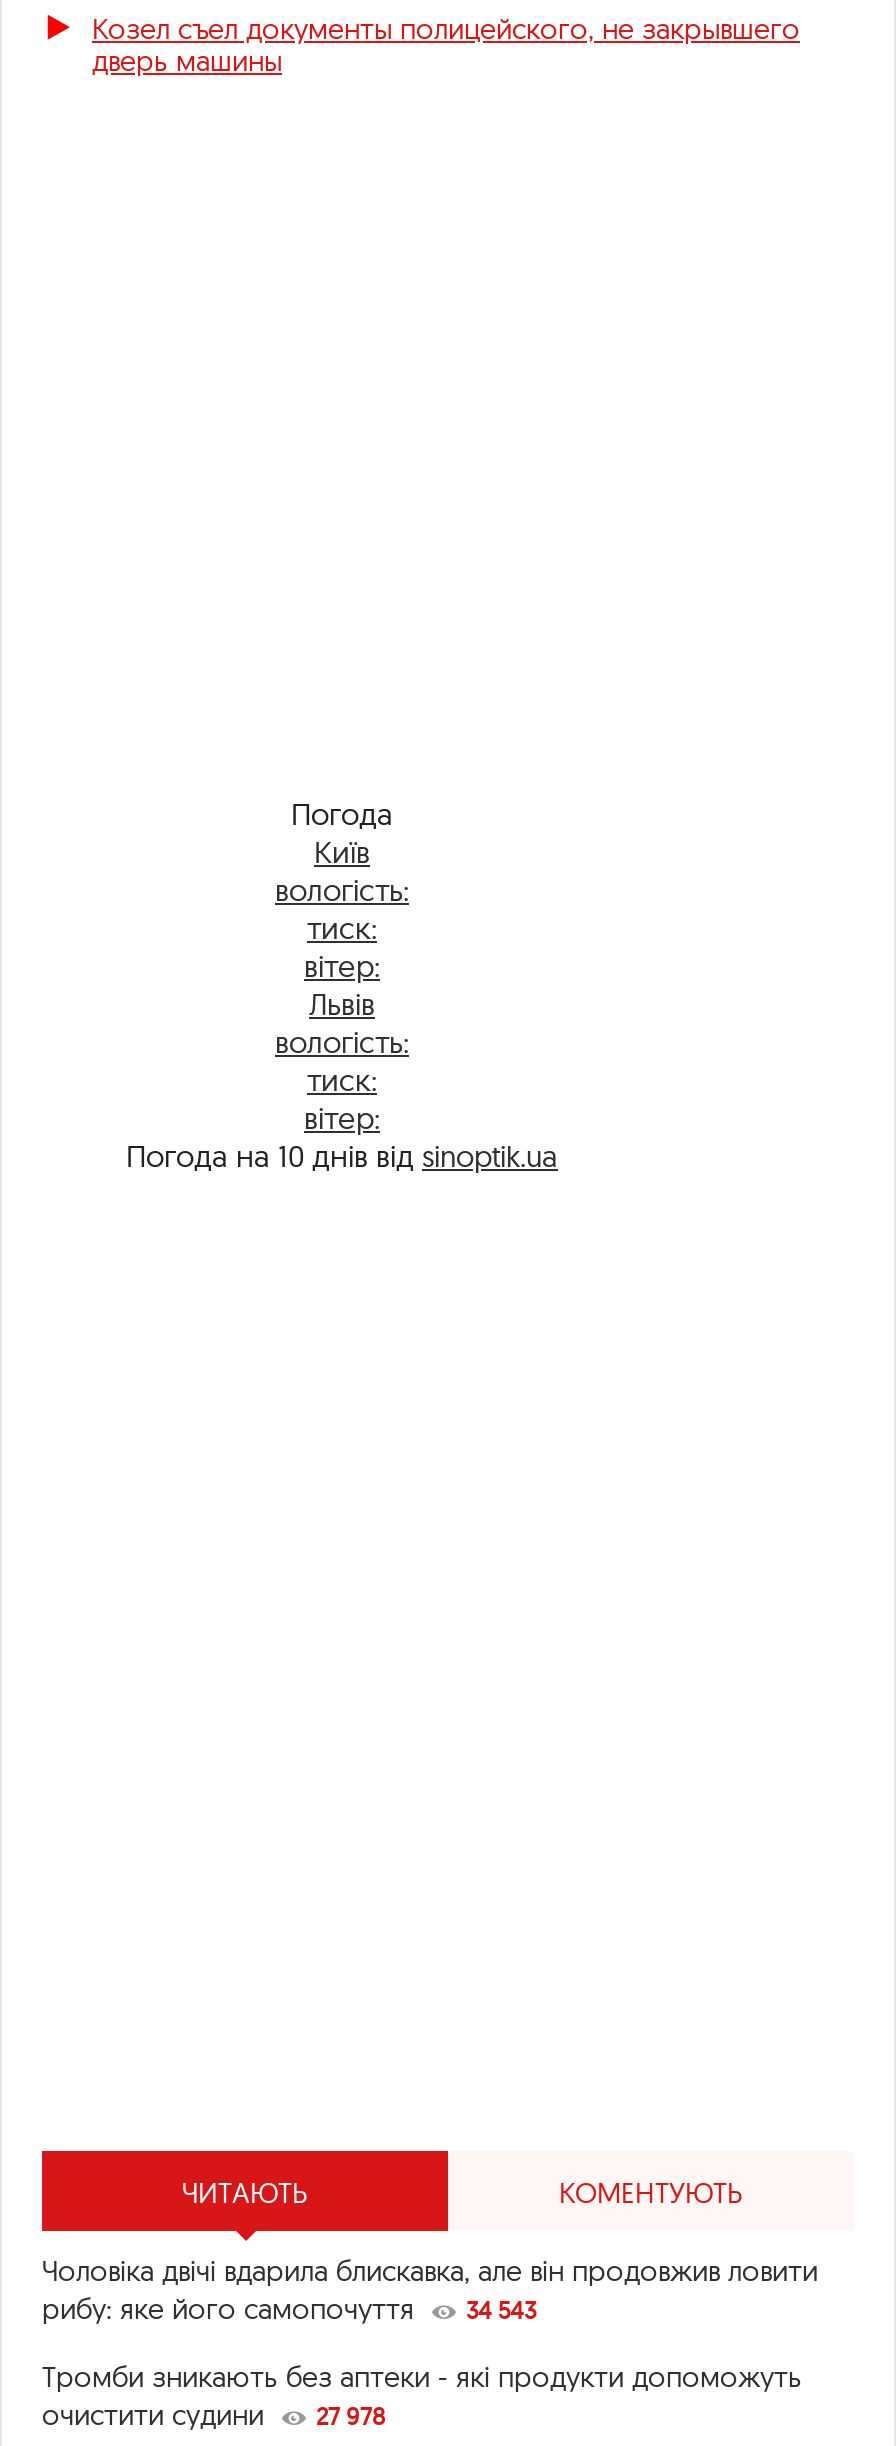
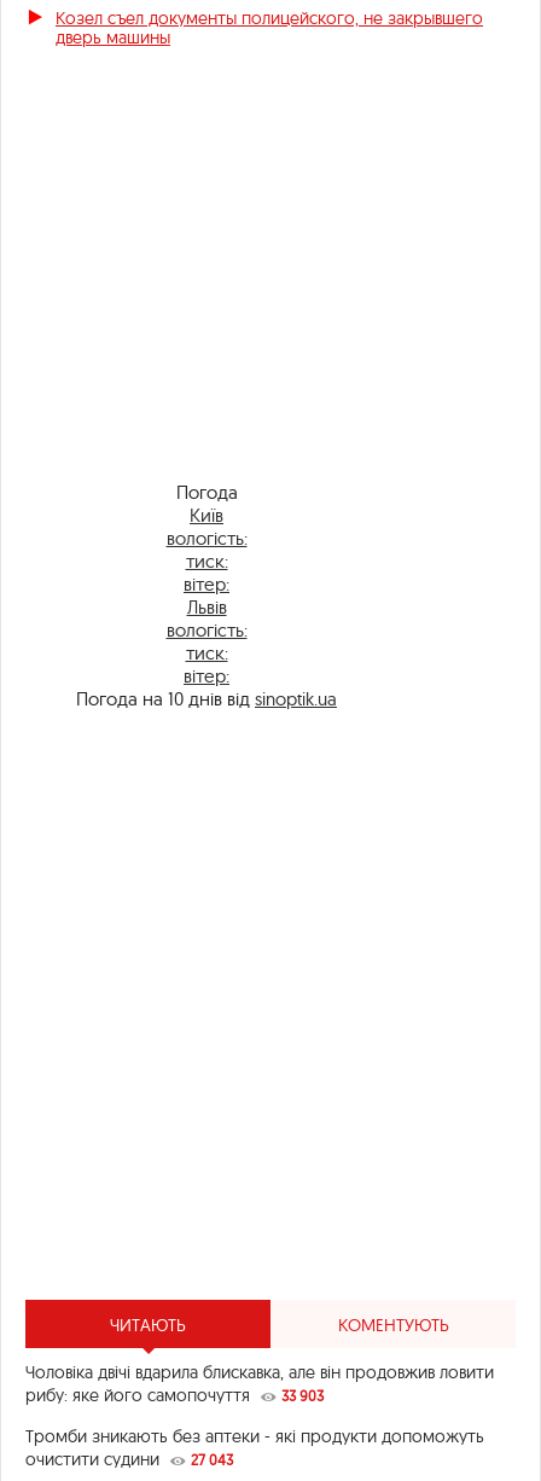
- рибу: яке його самопочуття 34 543
+ рибу: яке його самопочуття 33 903

- очистити судини 27 978
+ очистити судини 27 043
